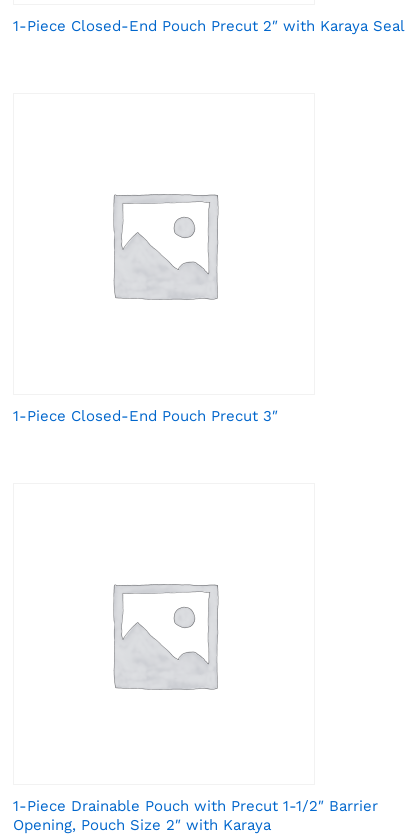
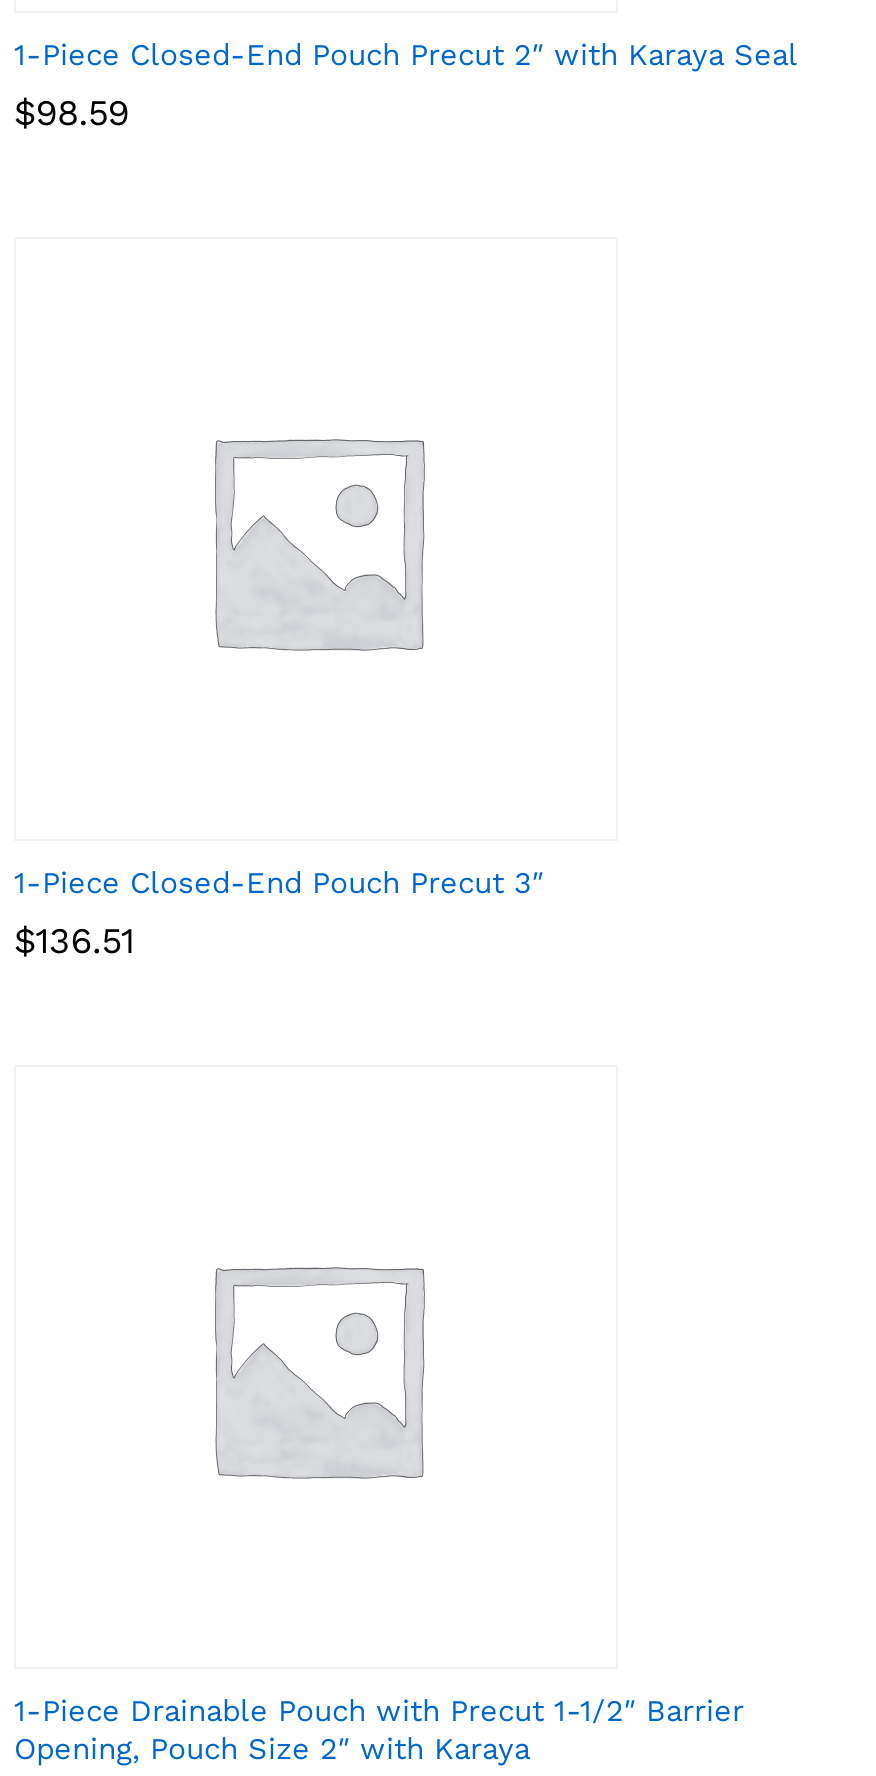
+ $98.59

+ $136.51
